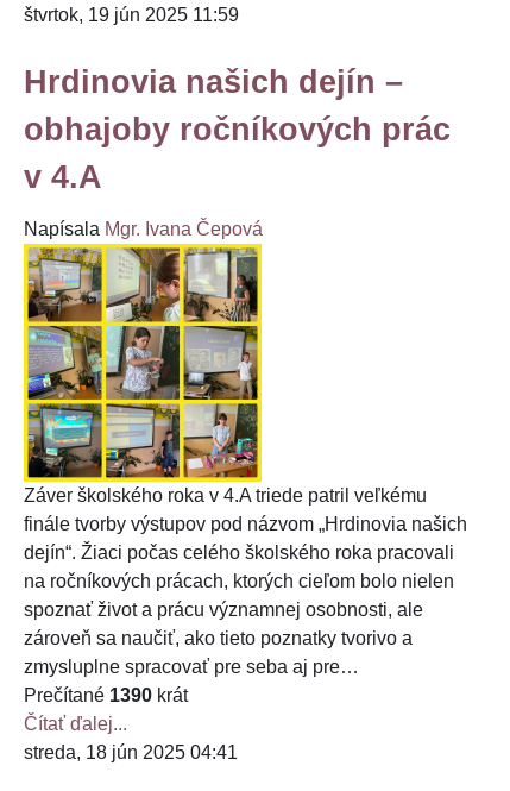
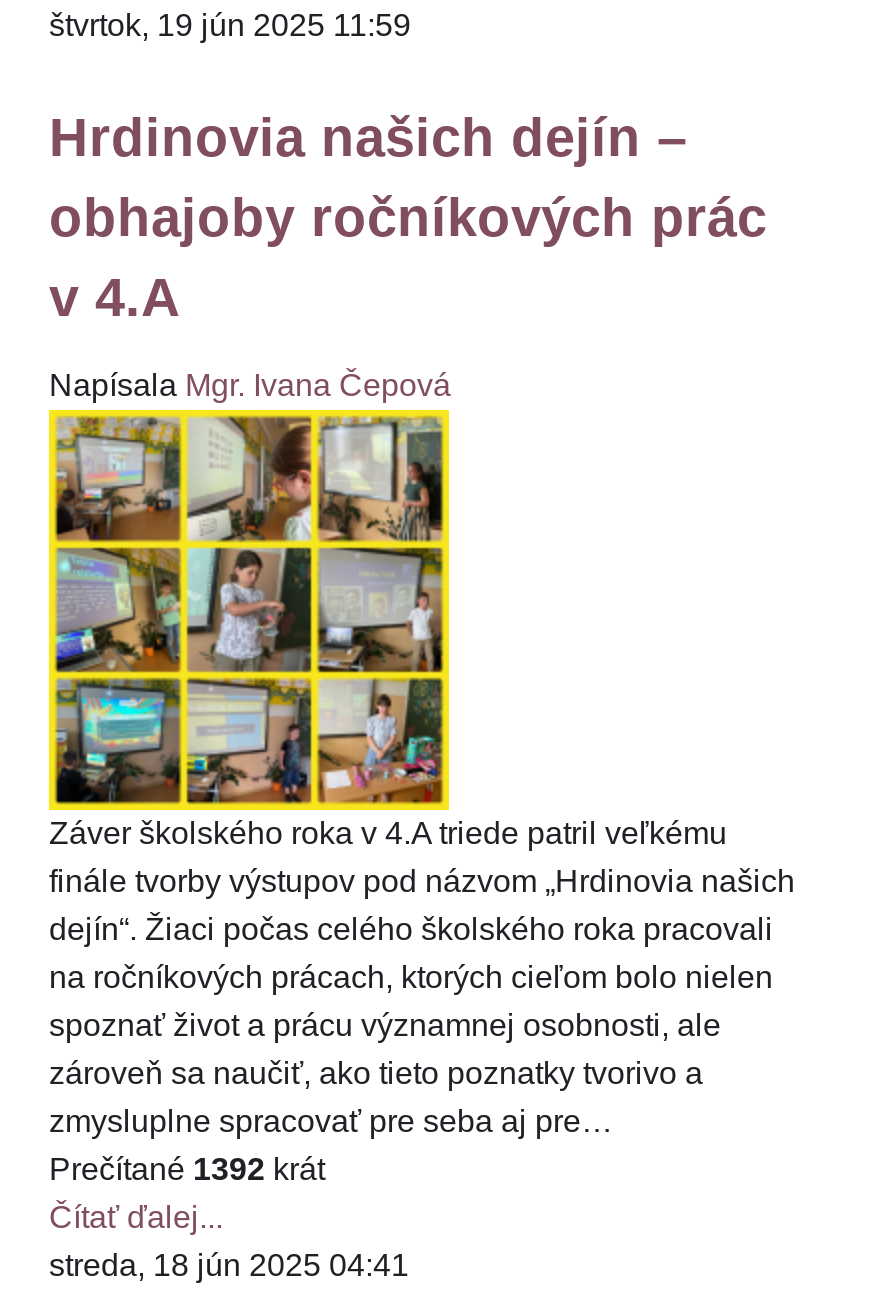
- Prečítané 1390 krát
+ Prečítané 1392 krát
